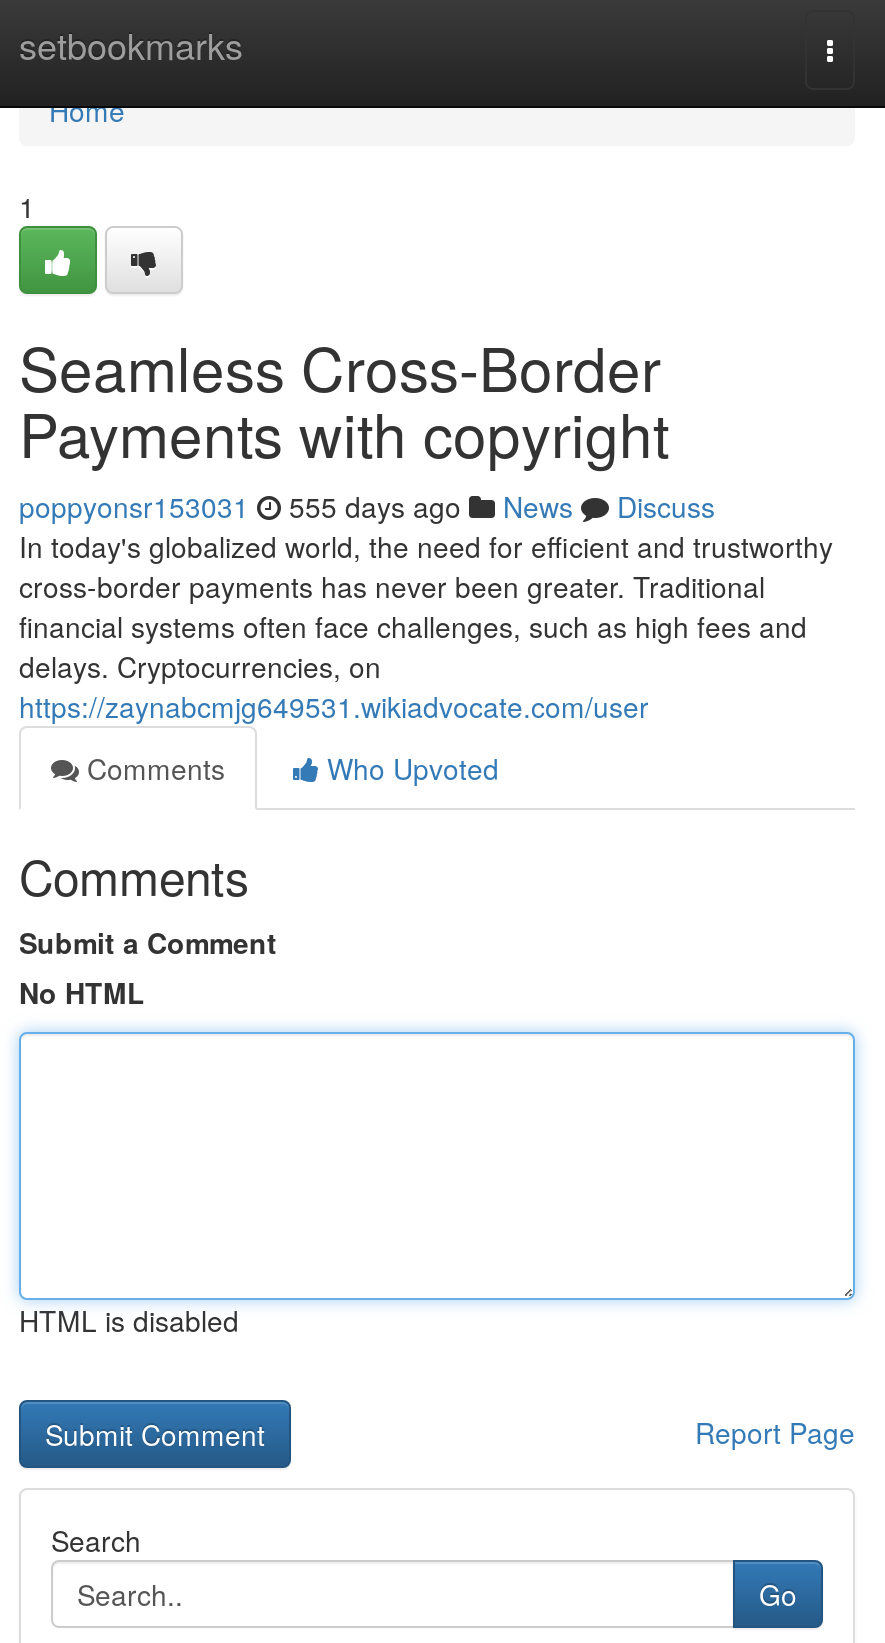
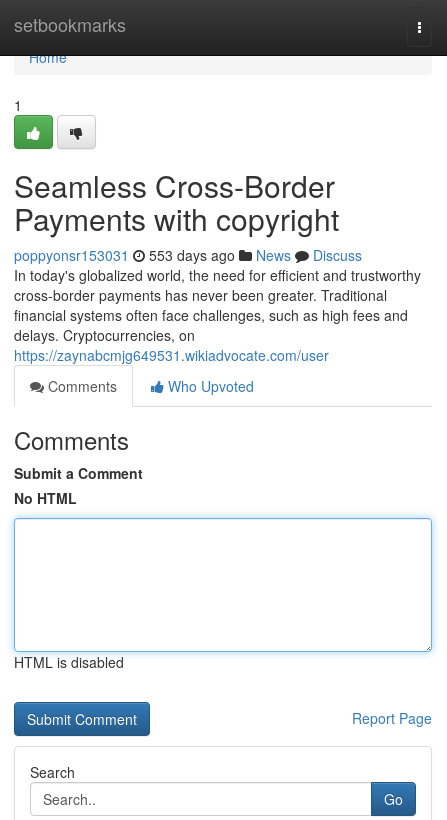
- poppyonsr153031 555 days ago News Discuss
+ poppyonsr153031 553 days ago News Discuss
